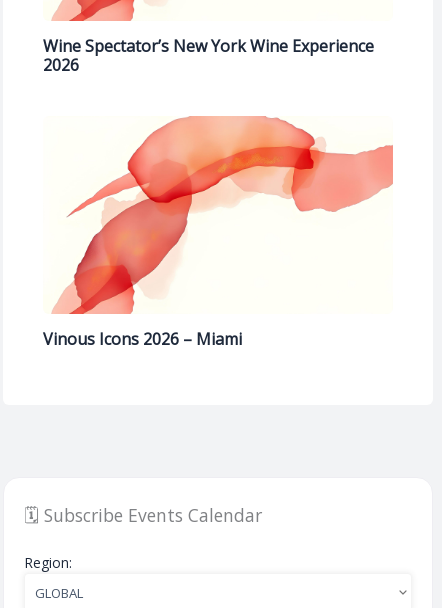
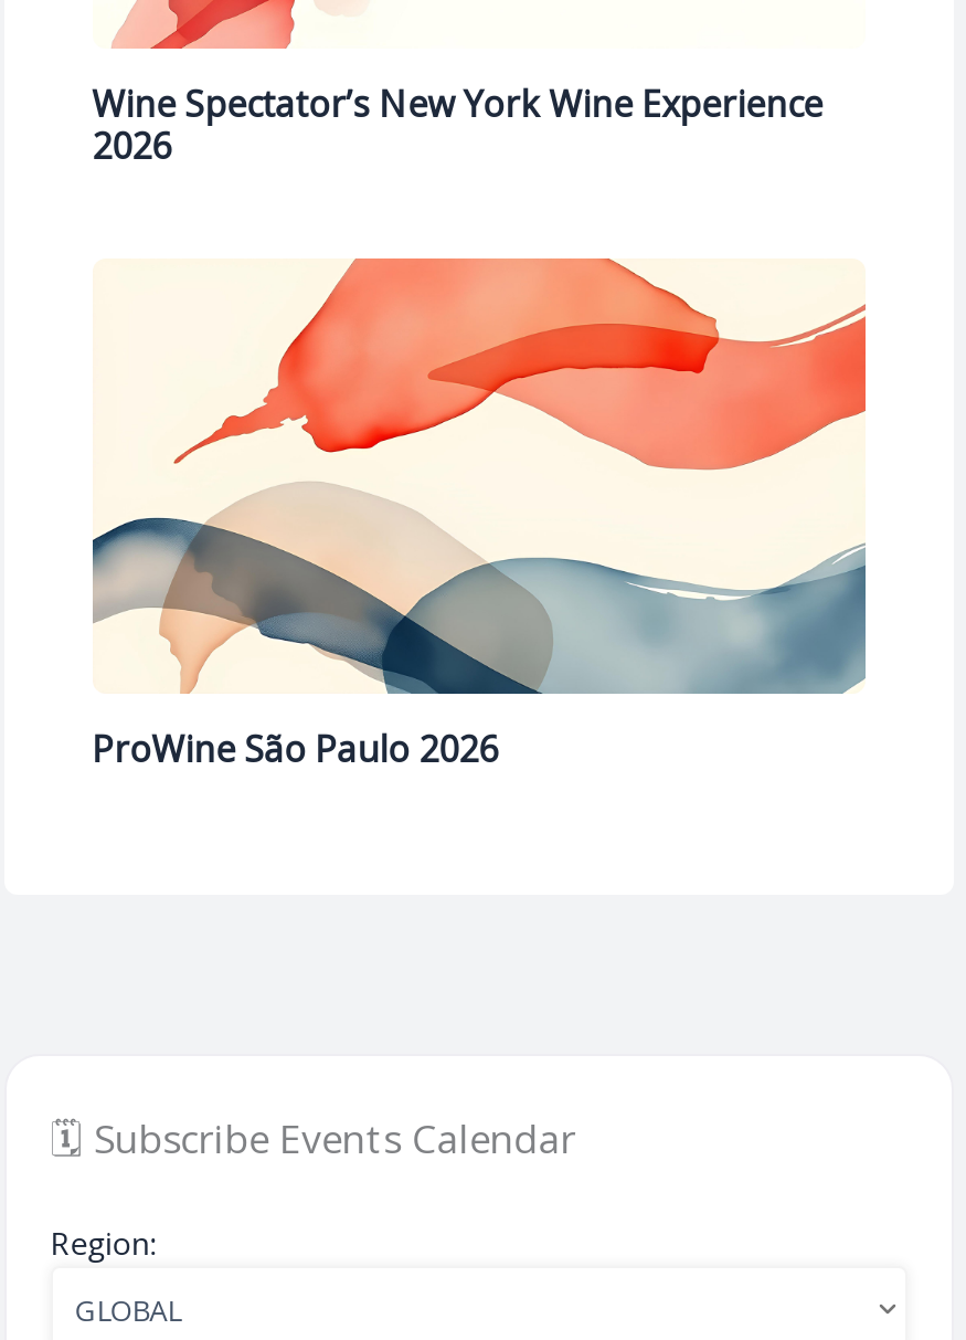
- [image]
- Vinous Icons 2026 – Miami
+ [image]
+ ProWine São Paulo 2026
